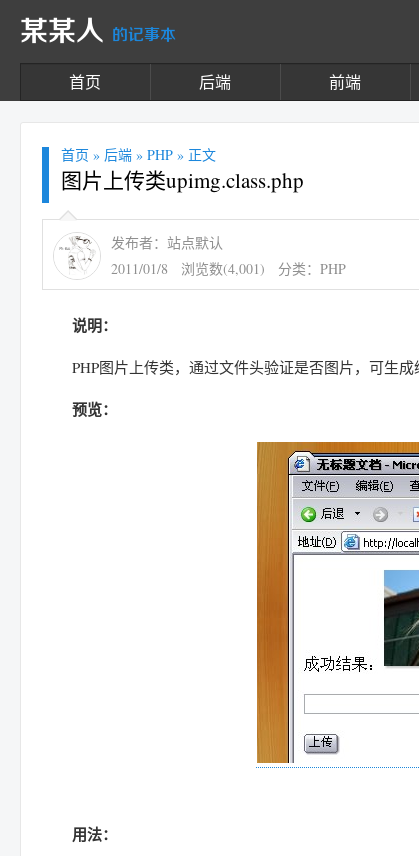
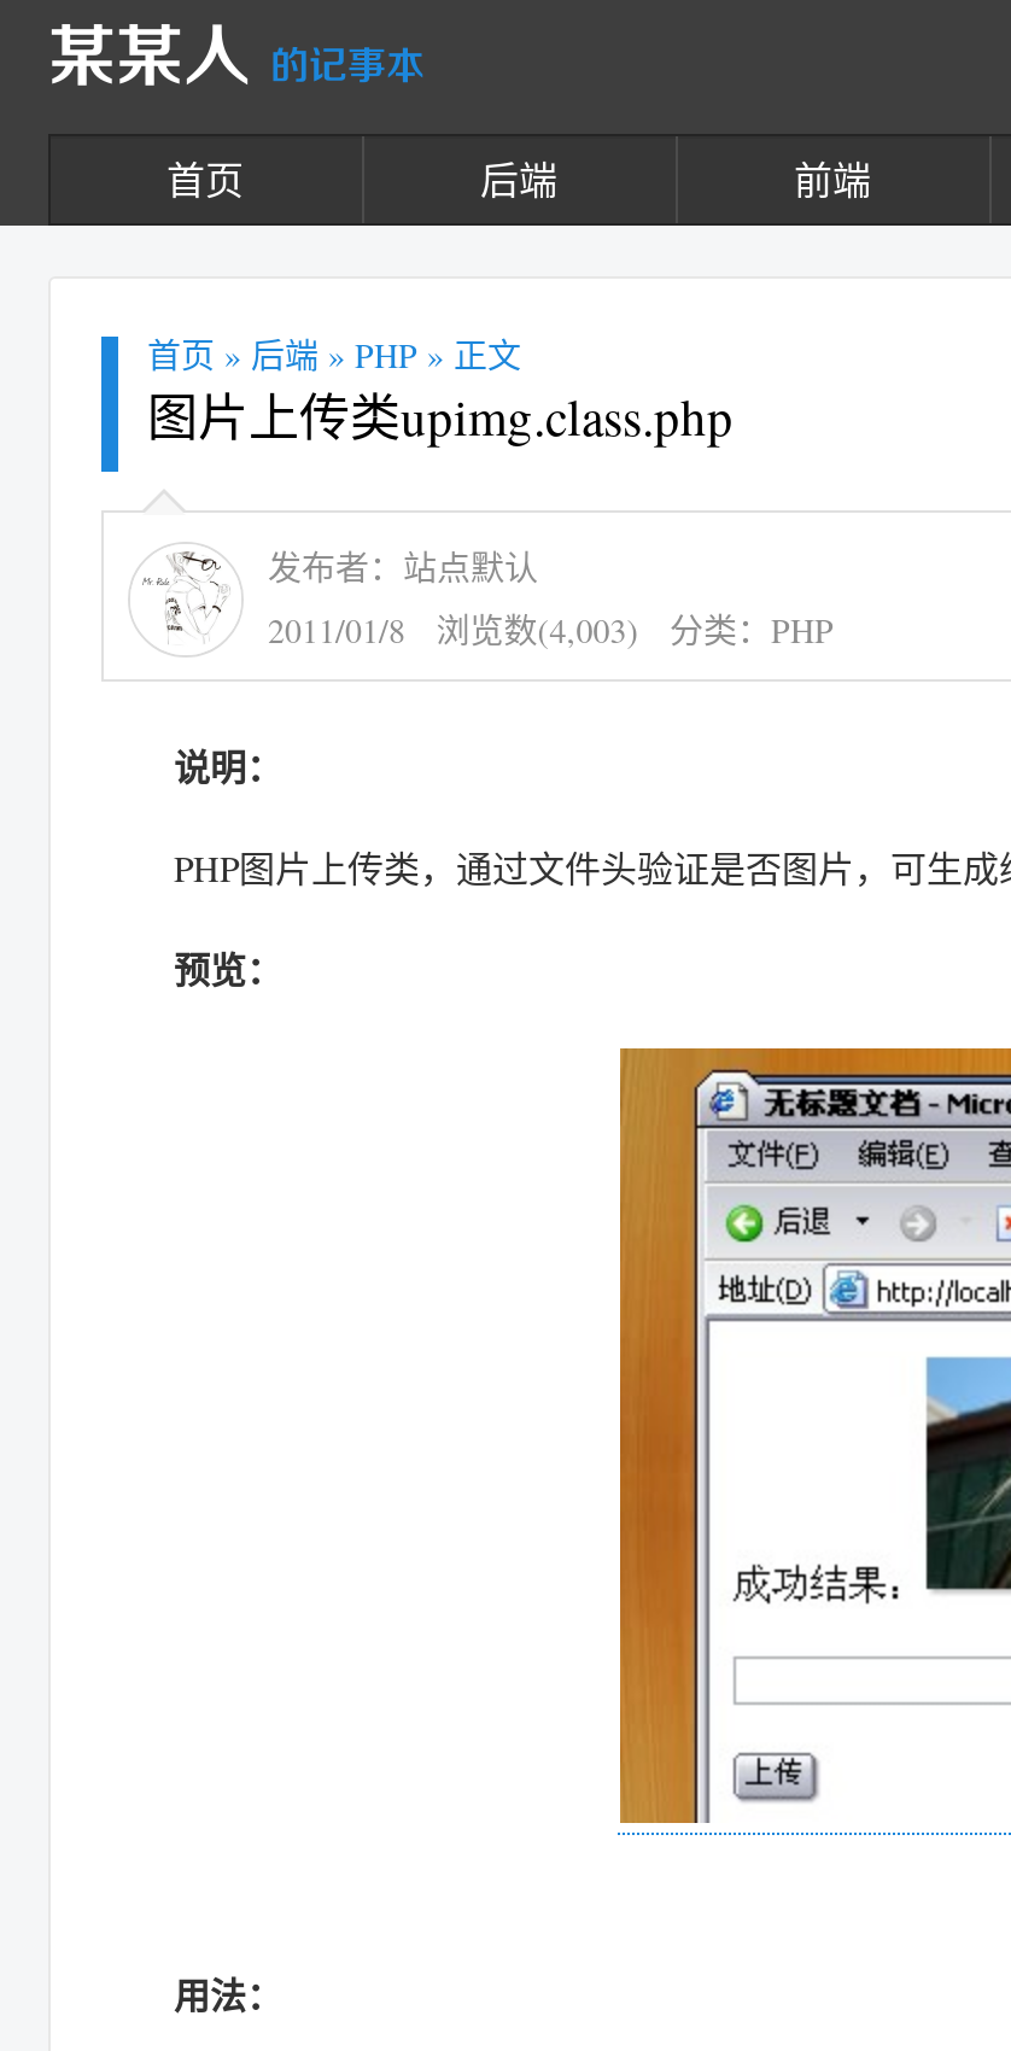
- 2011/01/8 浏览数(4,001) 分类：PHP
+ 2011/01/8 浏览数(4,003) 分类：PHP
